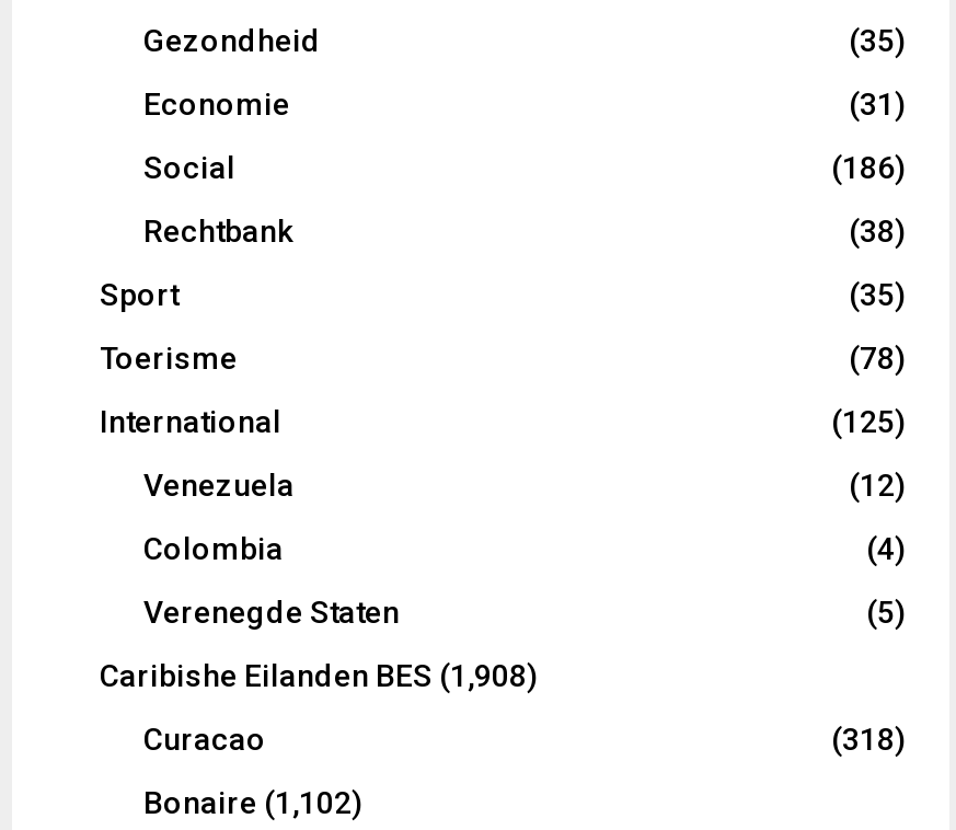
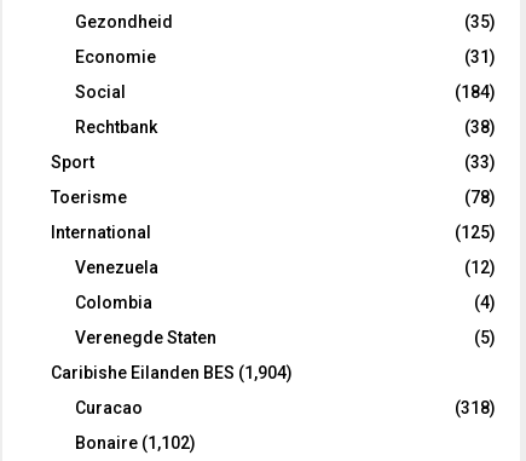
- (186)
+ (184)

- (35)
+ (33)

- Caribishe Eilanden BES (1,908)
+ Caribishe Eilanden BES (1,904)
